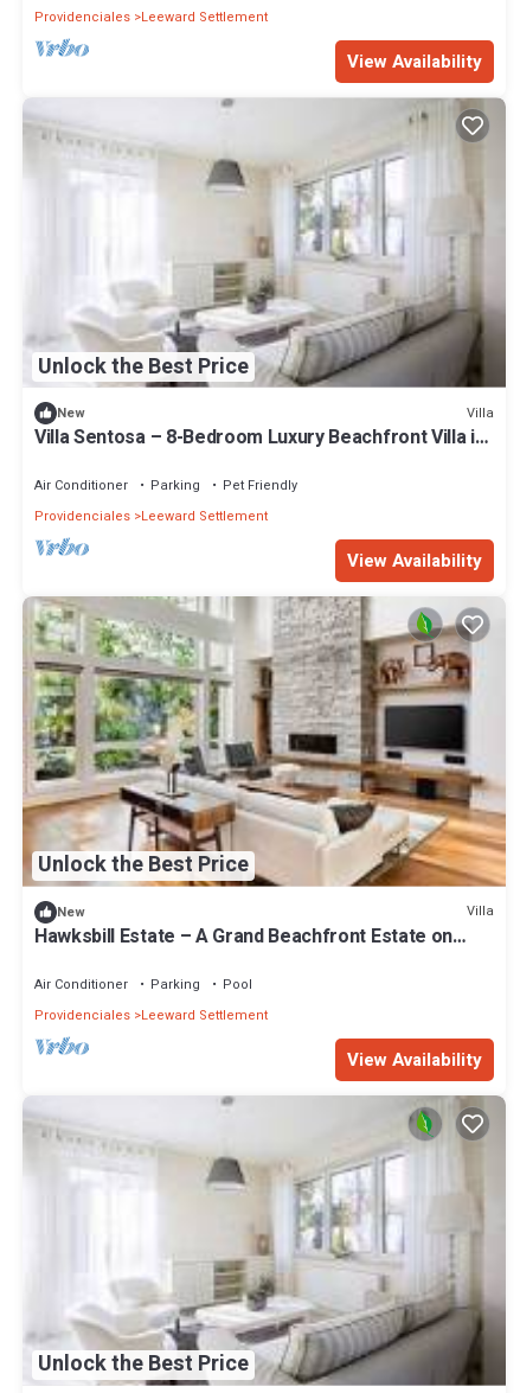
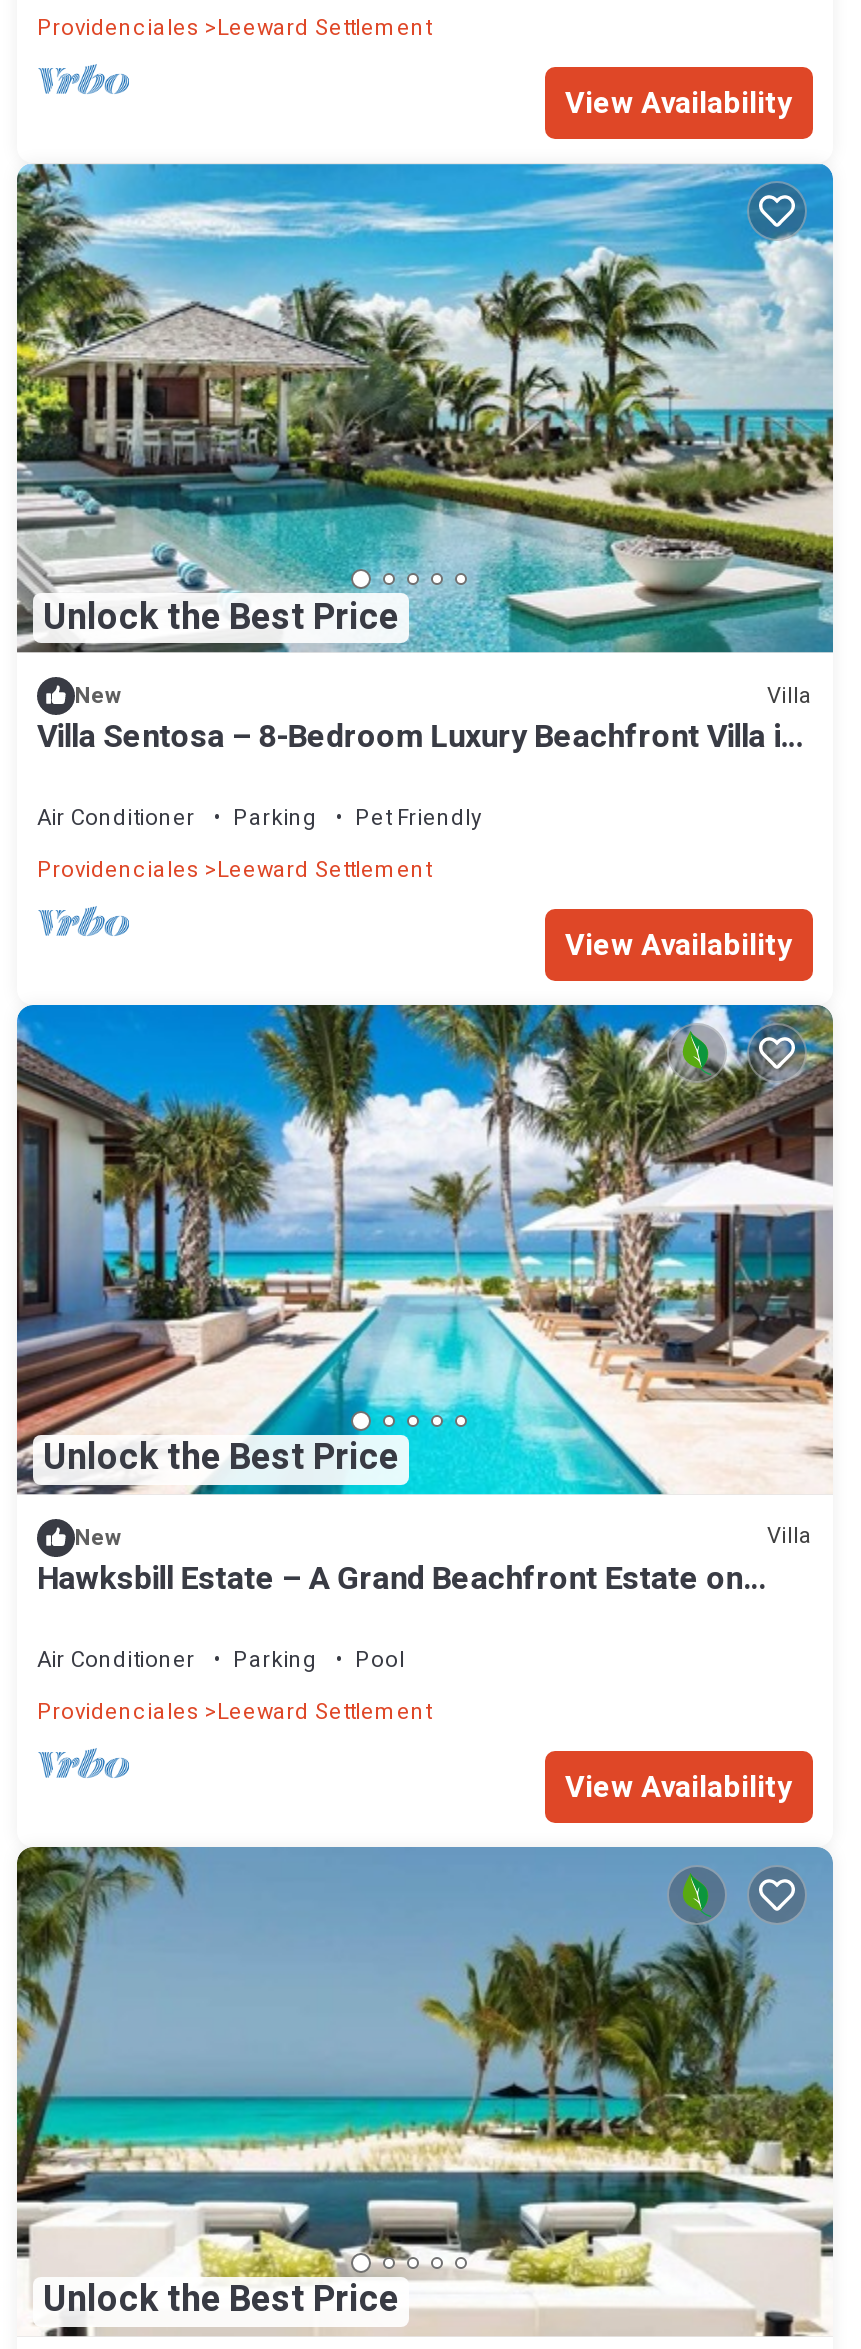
- [image]
+ [image]

- [image]
+ [image]

- [image]
+ [image]
